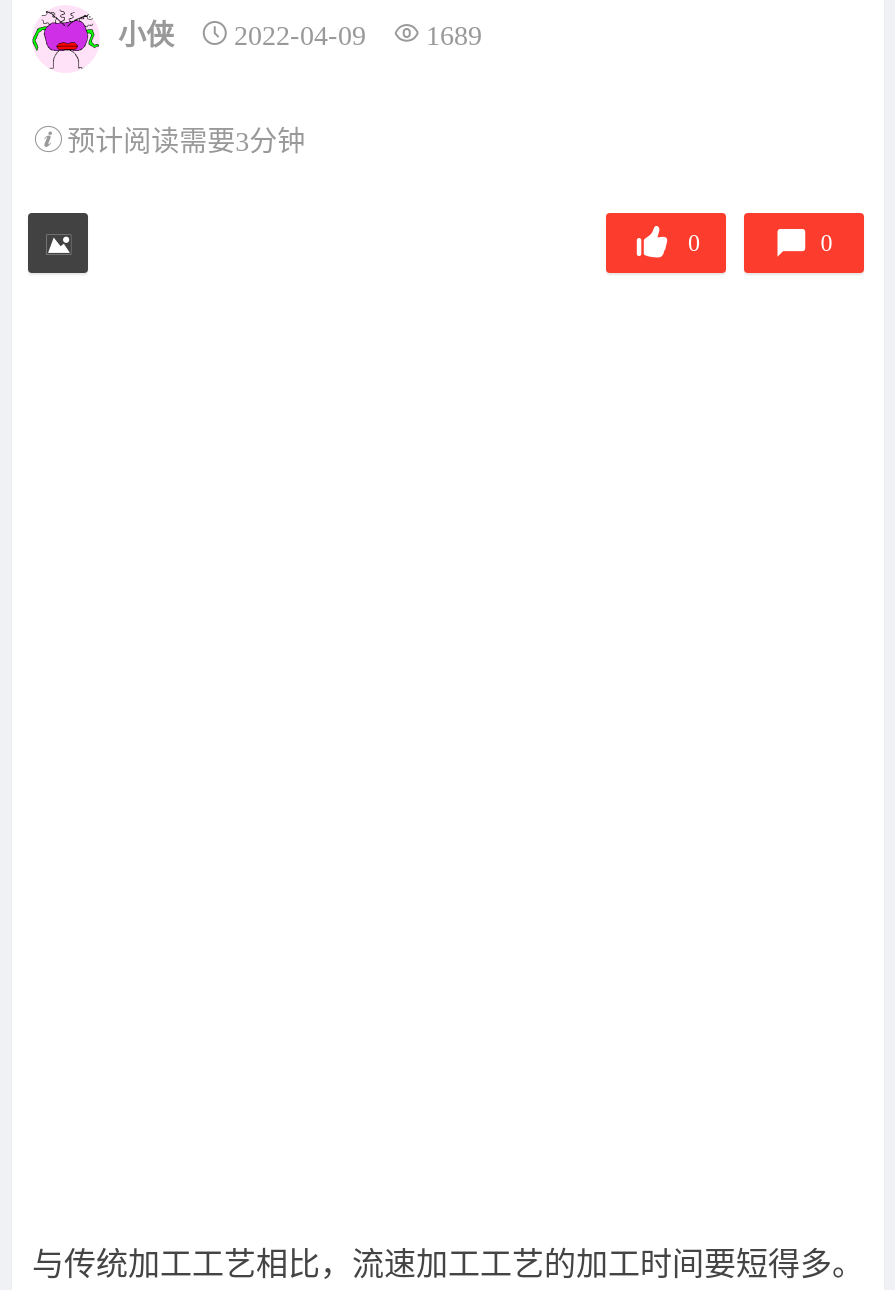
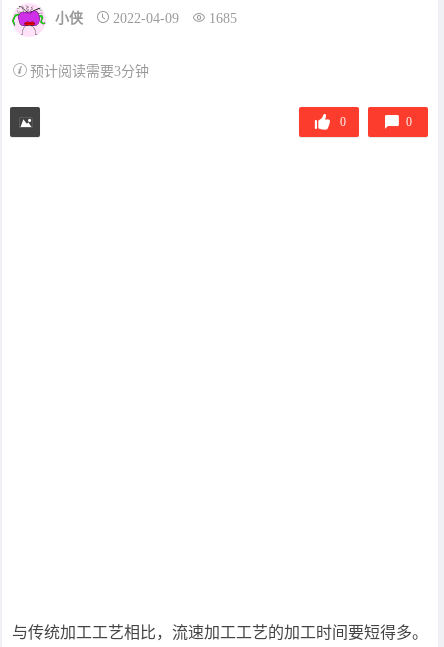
- 小侠 2022-04-09 1689
+ 小侠 2022-04-09 1685
